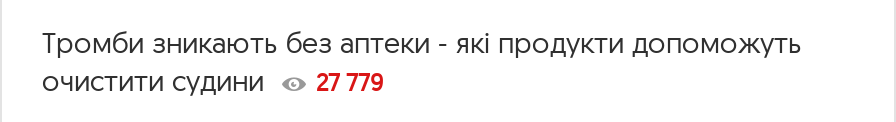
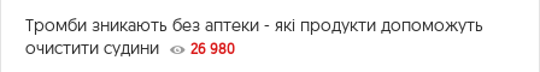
- очистити судини 27 779
+ очистити судини 26 980
